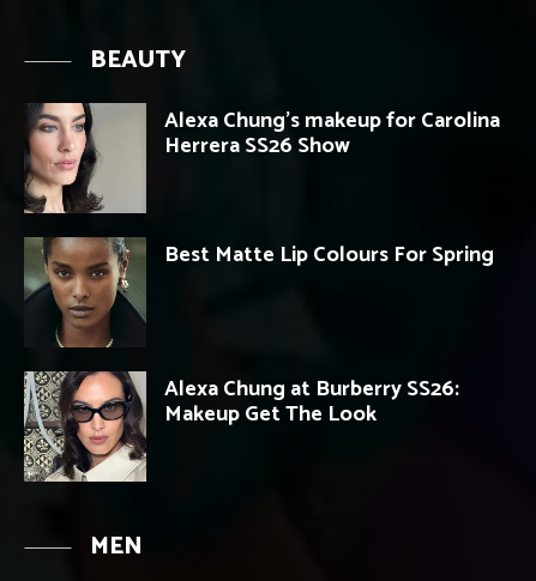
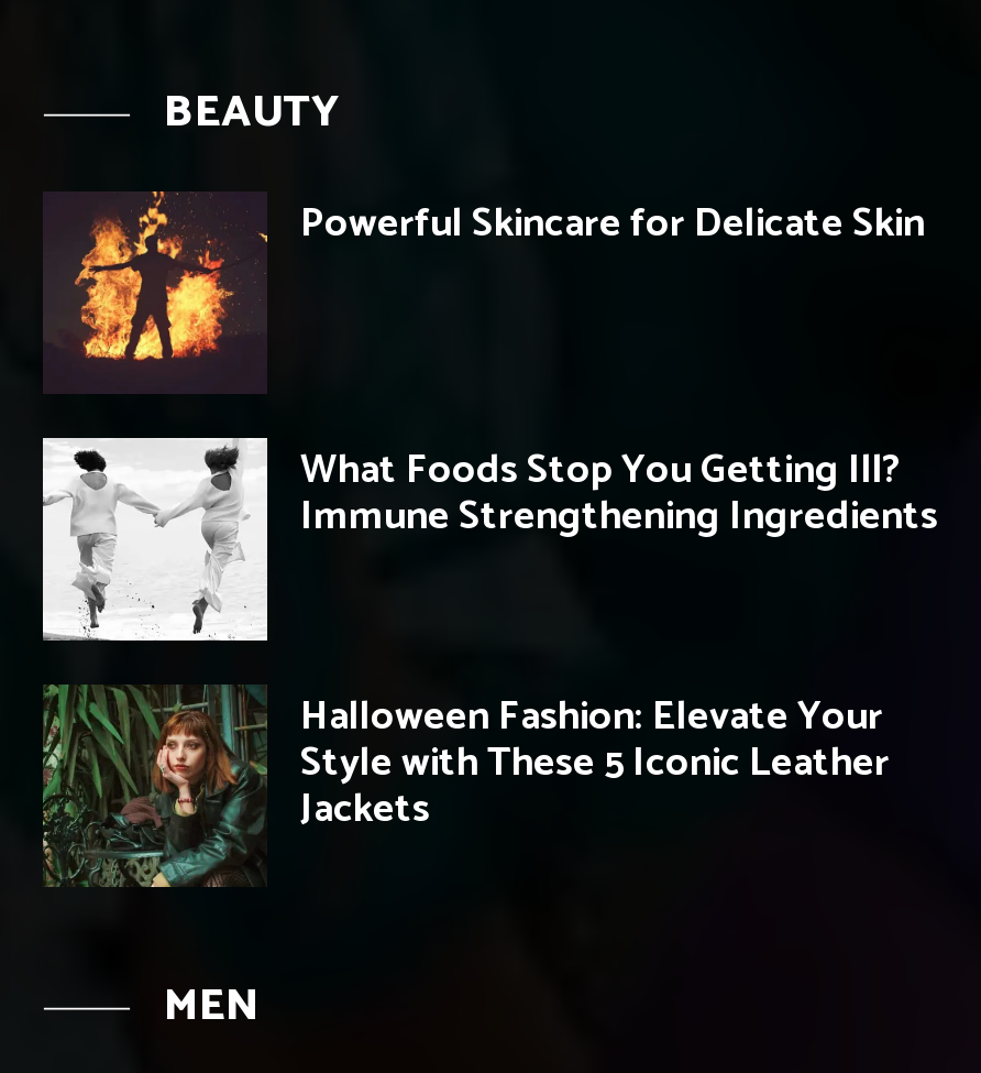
- [image]
- Alexa Chung’s makeup for Carolina
- Herrera SS26 Show
+ [image]
+ Powerful Skincare for Delicate Skin

- [image]
- Best Matte Lip Colours For Spring
+ [image]
+ What Foods Stop You Getting Ill?
+ Immune Strengthening Ingredients

- [image]
- Alexa Chung at Burberry SS26:
- Makeup Get The Look
+ [image]
+ Halloween Fashion: Elevate Your
+ Style with These 5 Iconic Leather
+ Jackets
